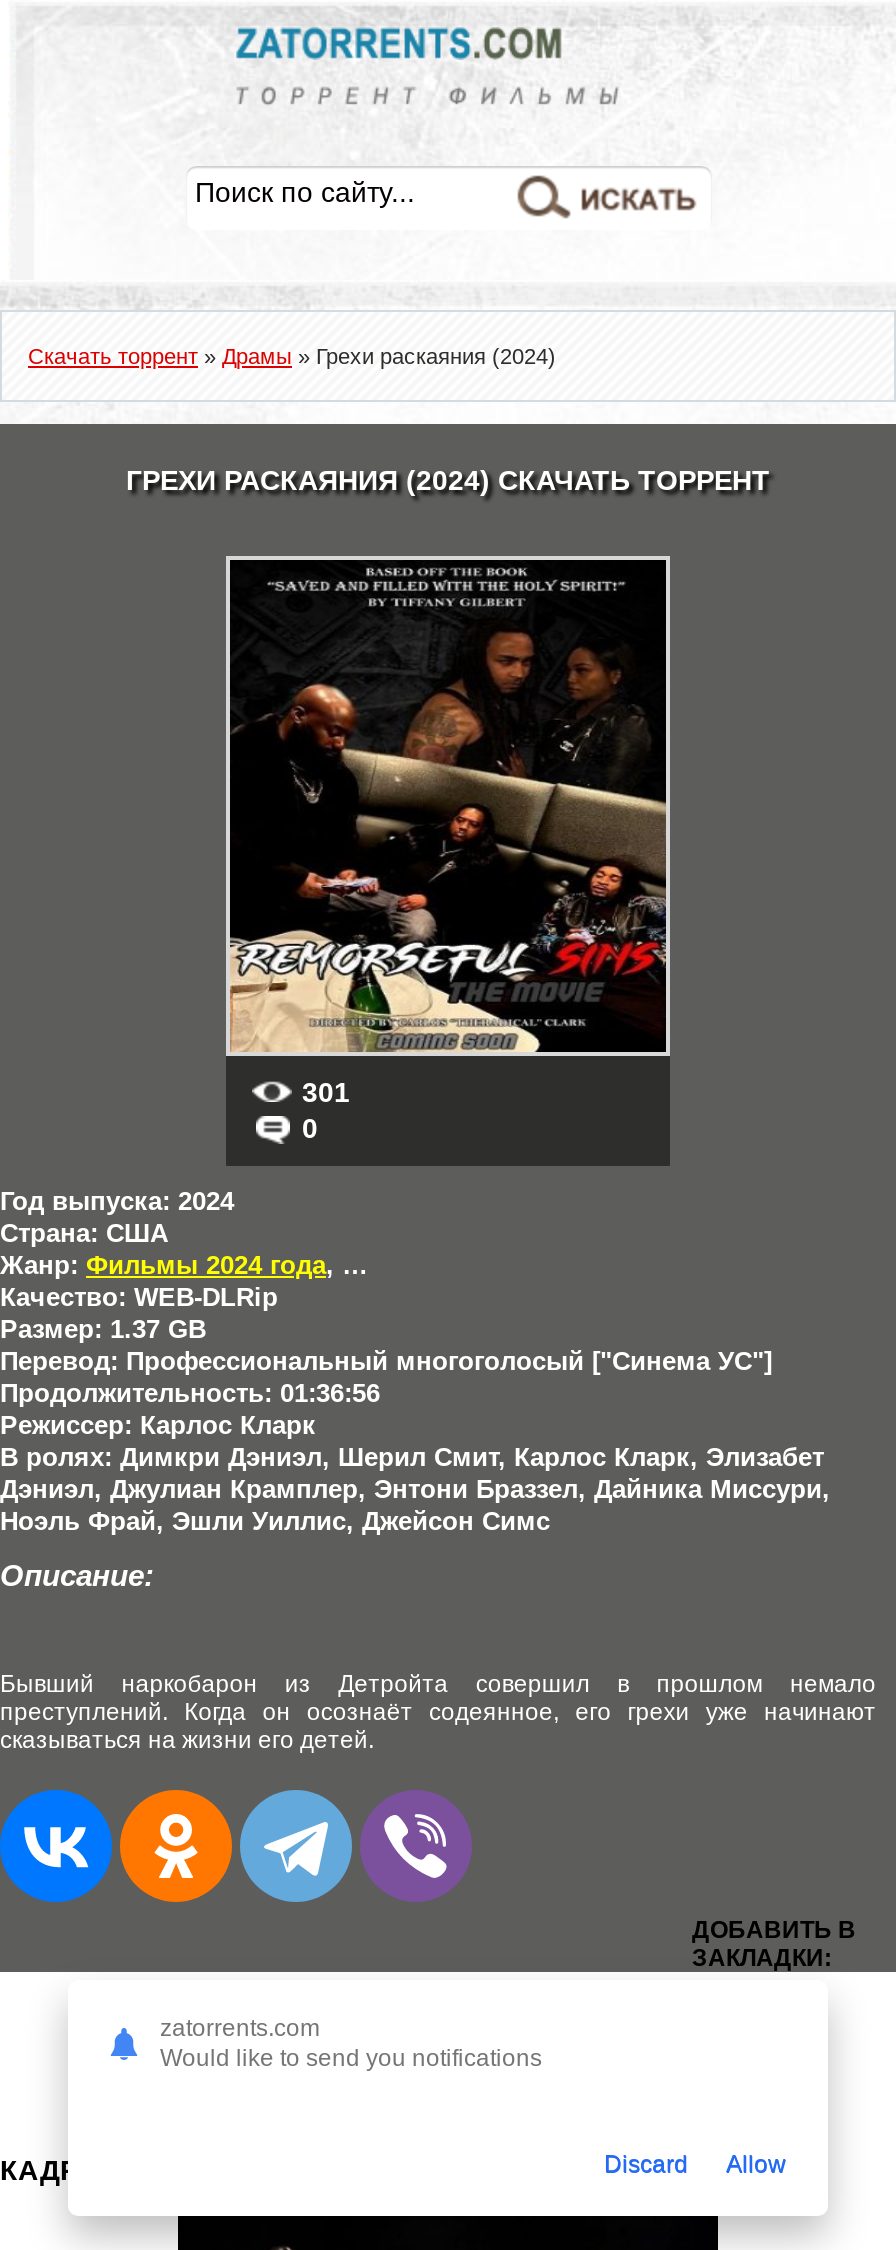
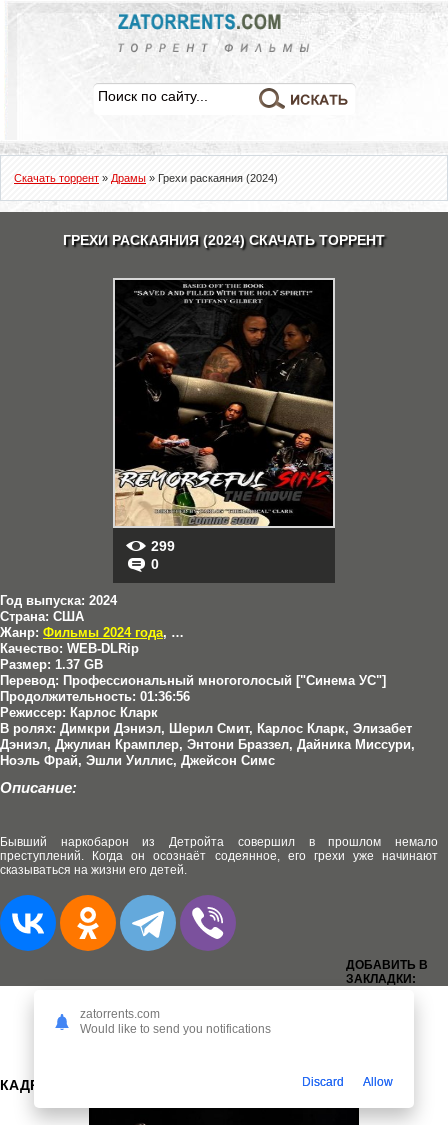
- 301
+ 299
